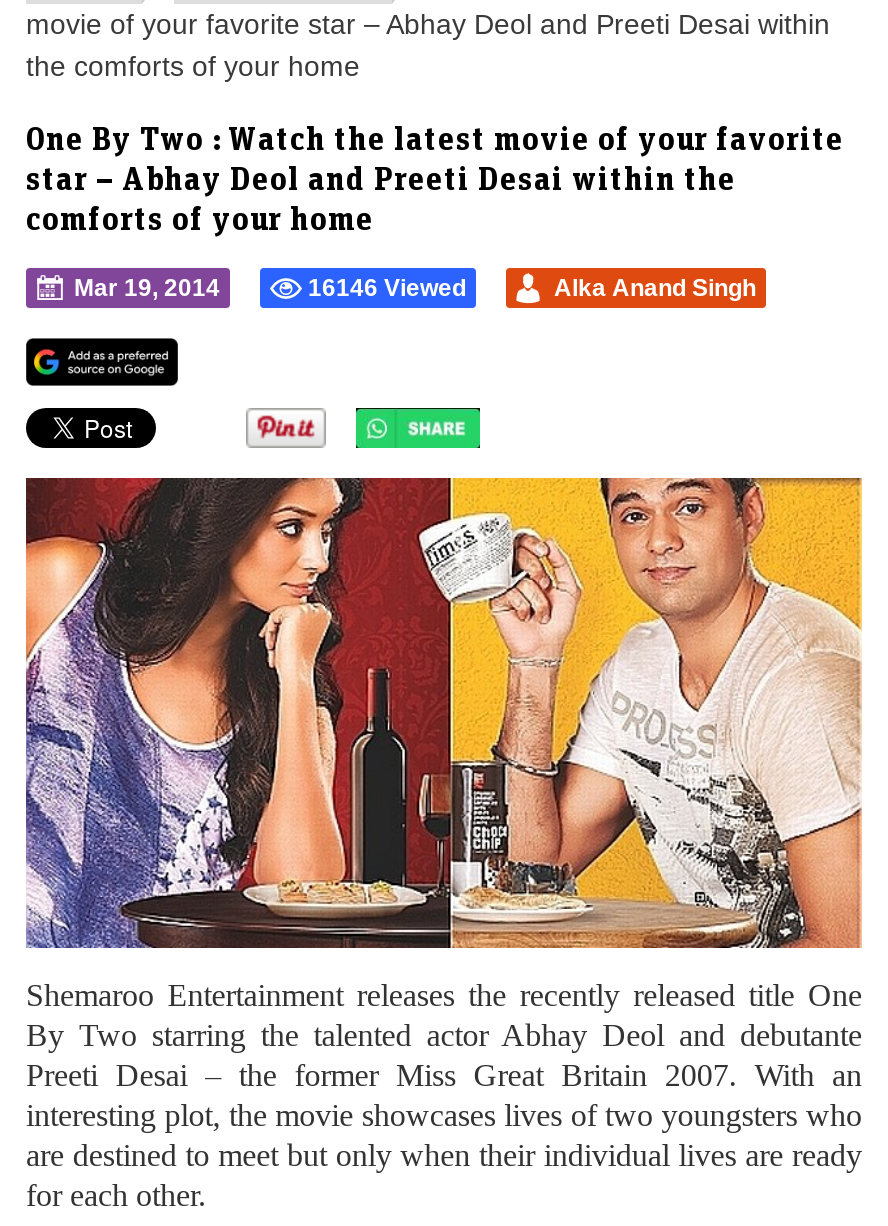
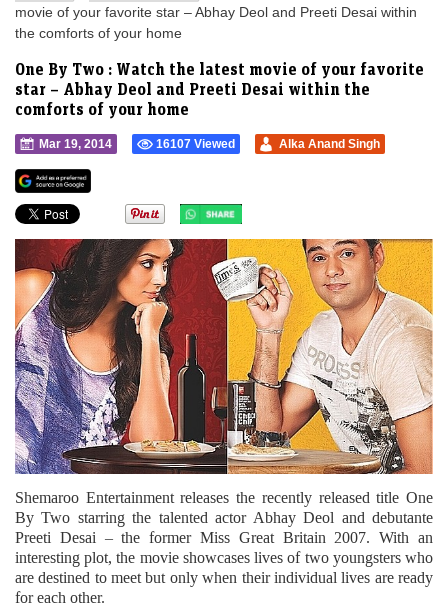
- 16146 Viewed
+ 16107 Viewed
